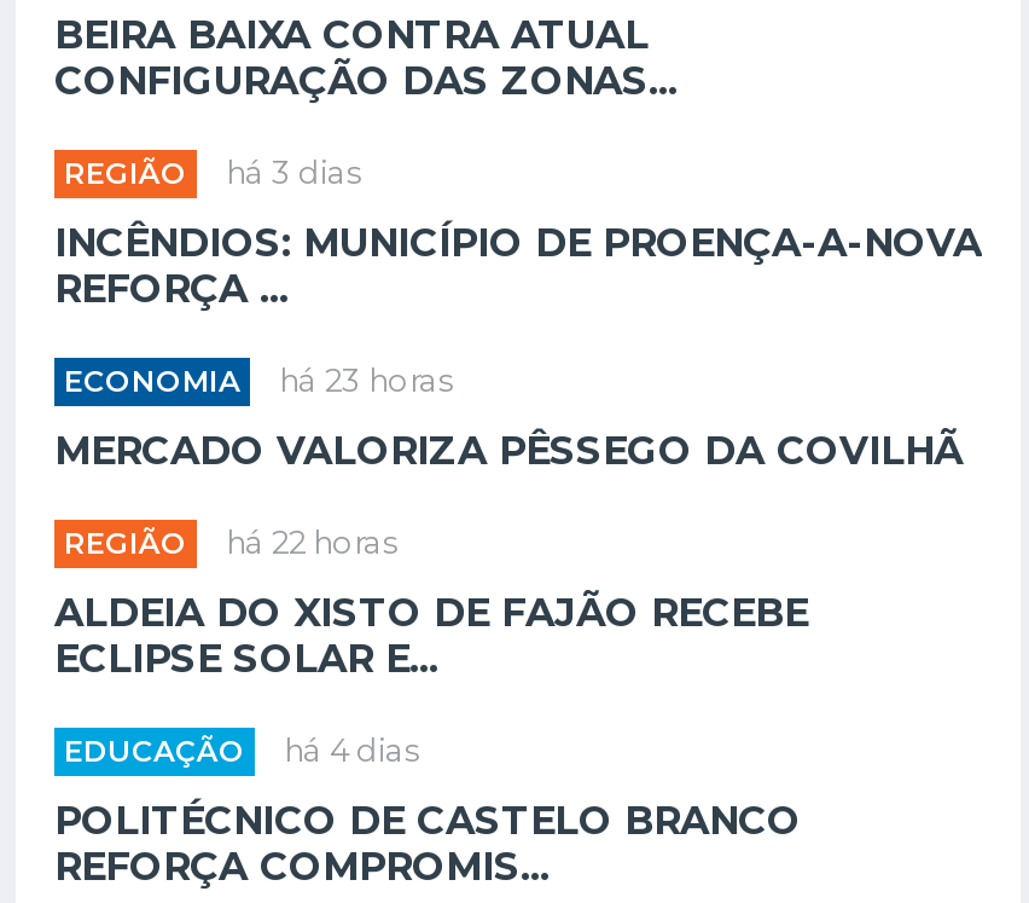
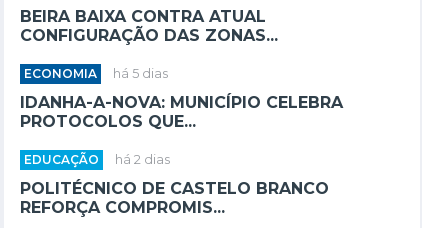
- REGIÃO
- há 3 dias
- INCÊNDIOS: MUNICÍPIO DE PROENÇA-A-NOVA
- REFORÇA ...

- há 23 horas
- MERCADO VALORIZA PÊSSEGO DA COVILHÃ
- REGIÃO
- há 22 horas
- ALDEIA DO XISTO DE FAJÃO RECEBE
- ECLIPSE SOLAR E...
+ há 5 dias
+ IDANHA-A-NOVA: MUNICÍPIO CELEBRA
+ PROTOCOLOS QUE...

- EDUCAÇÃO há 4 dias
+ EDUCAÇÃO há 2 dias
